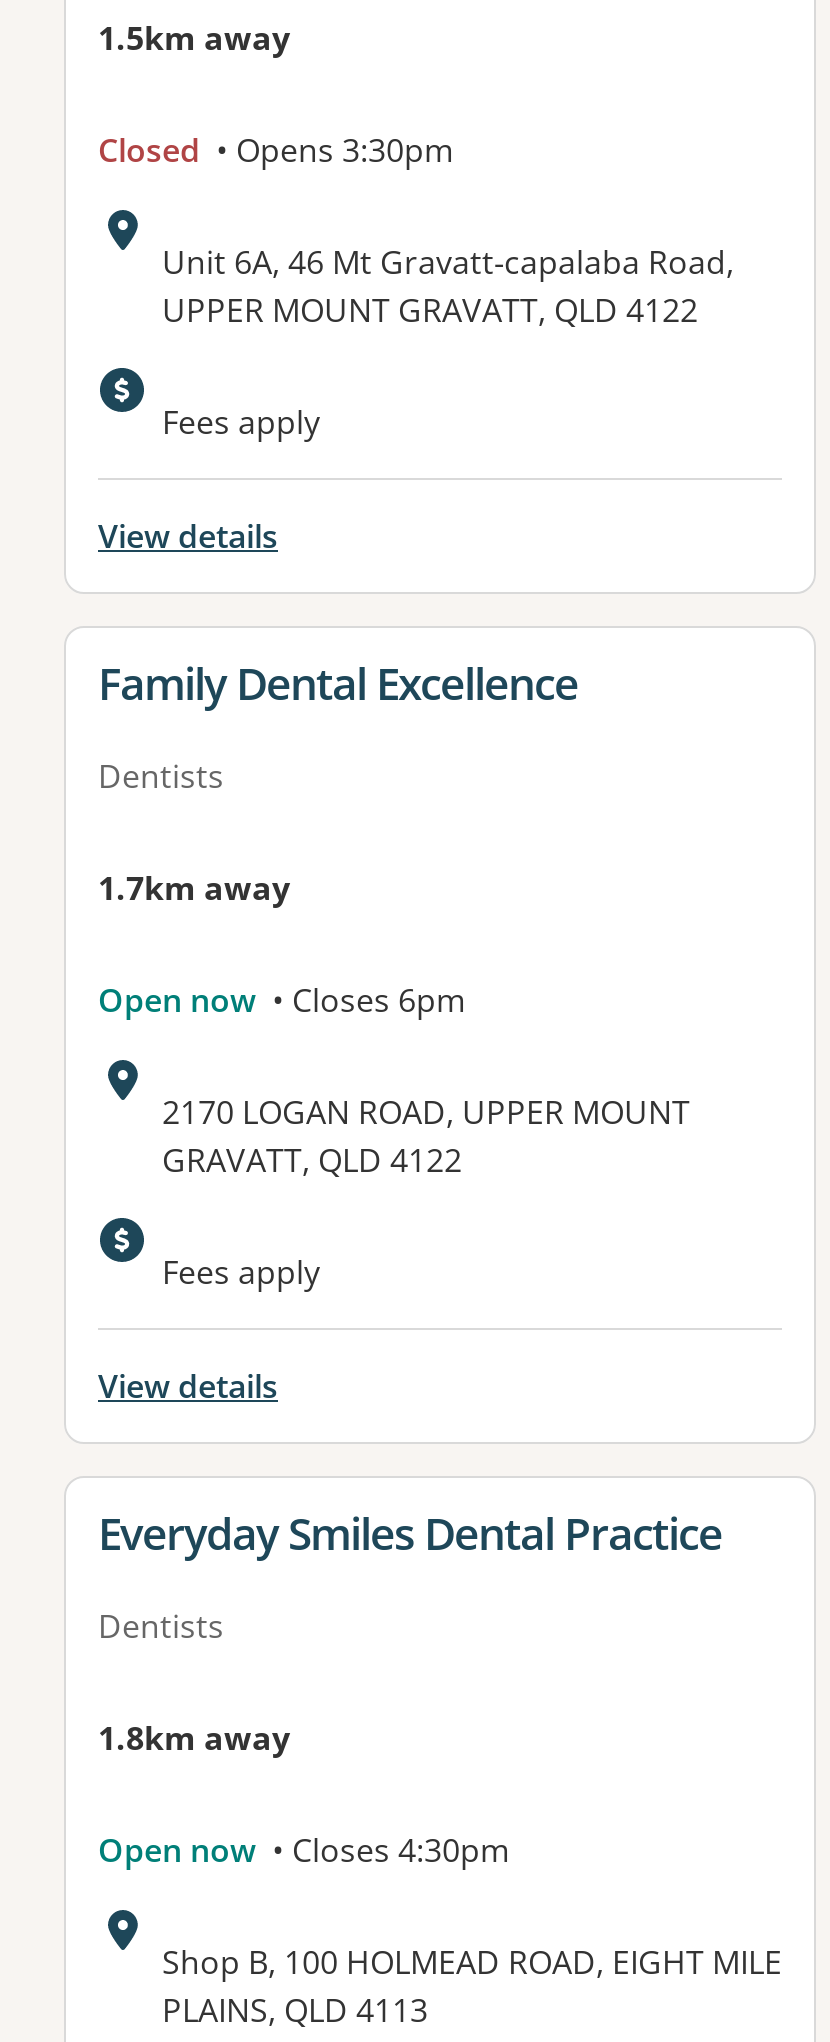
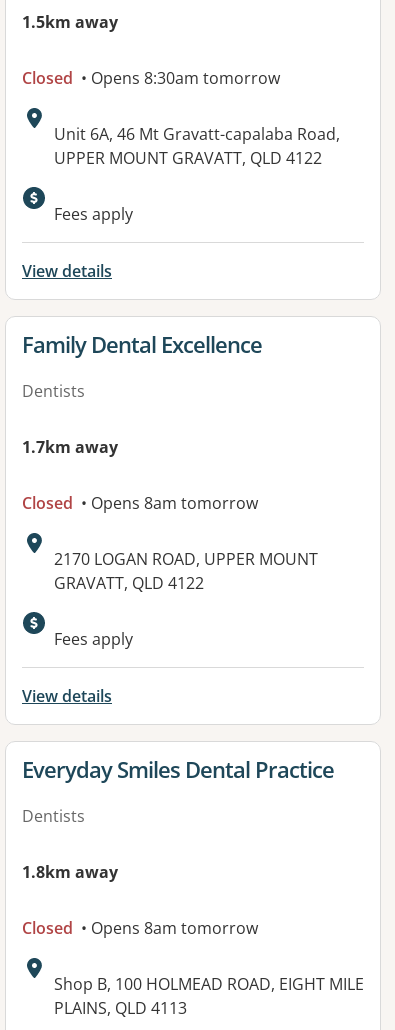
- Closed • Opens 3:30pm
+ Closed • Opens 8:30am tomorrow

- Open now • Closes 6pm
+ Closed • Opens 8am tomorrow

- Open now • Closes 4:30pm
+ Closed • Opens 8am tomorrow
